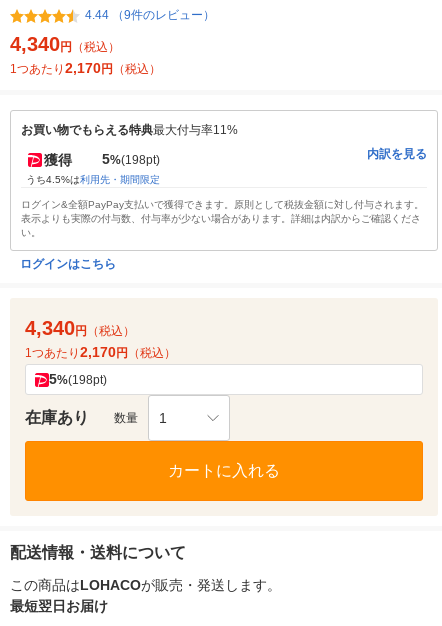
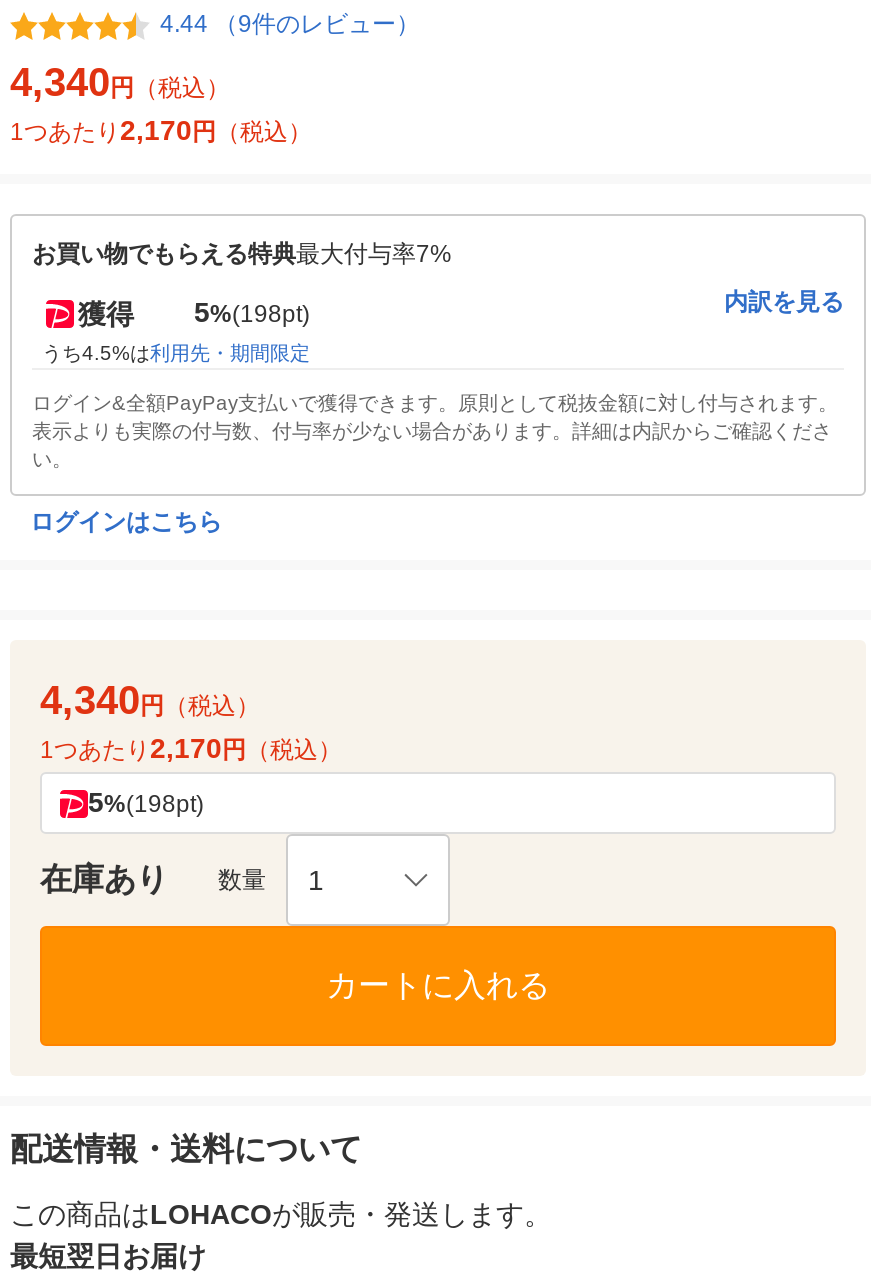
- お買い物でもらえる特典最大付与率11%
+ お買い物でもらえる特典最大付与率7%
